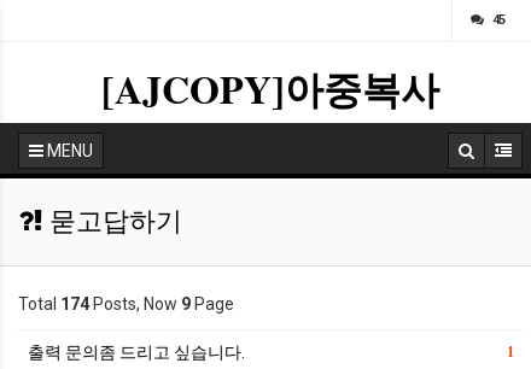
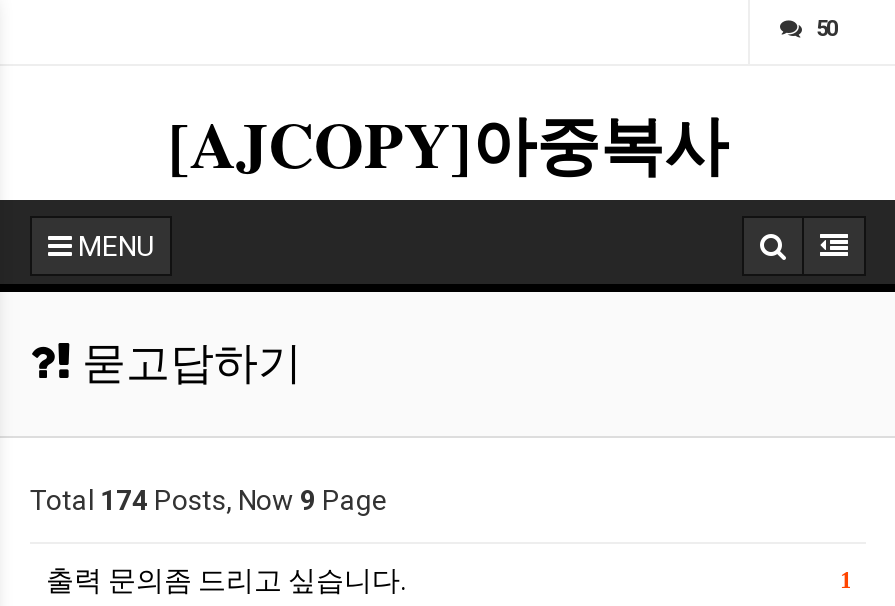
- 45
+ 50
